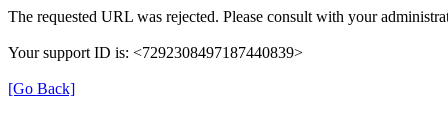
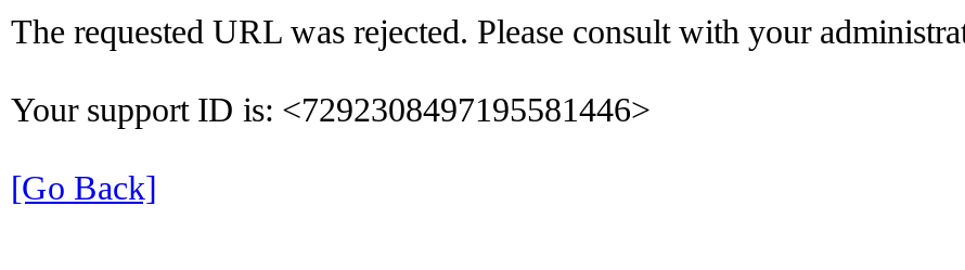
- Your support ID is: <7292308497187440839>
+ Your support ID is: <7292308497195581446>
